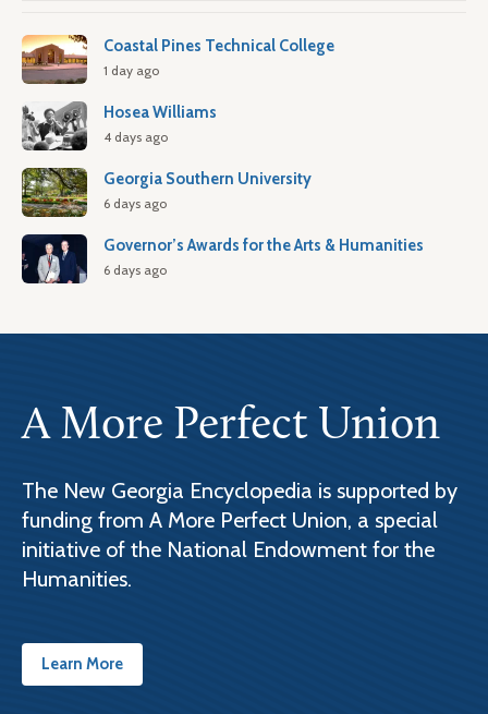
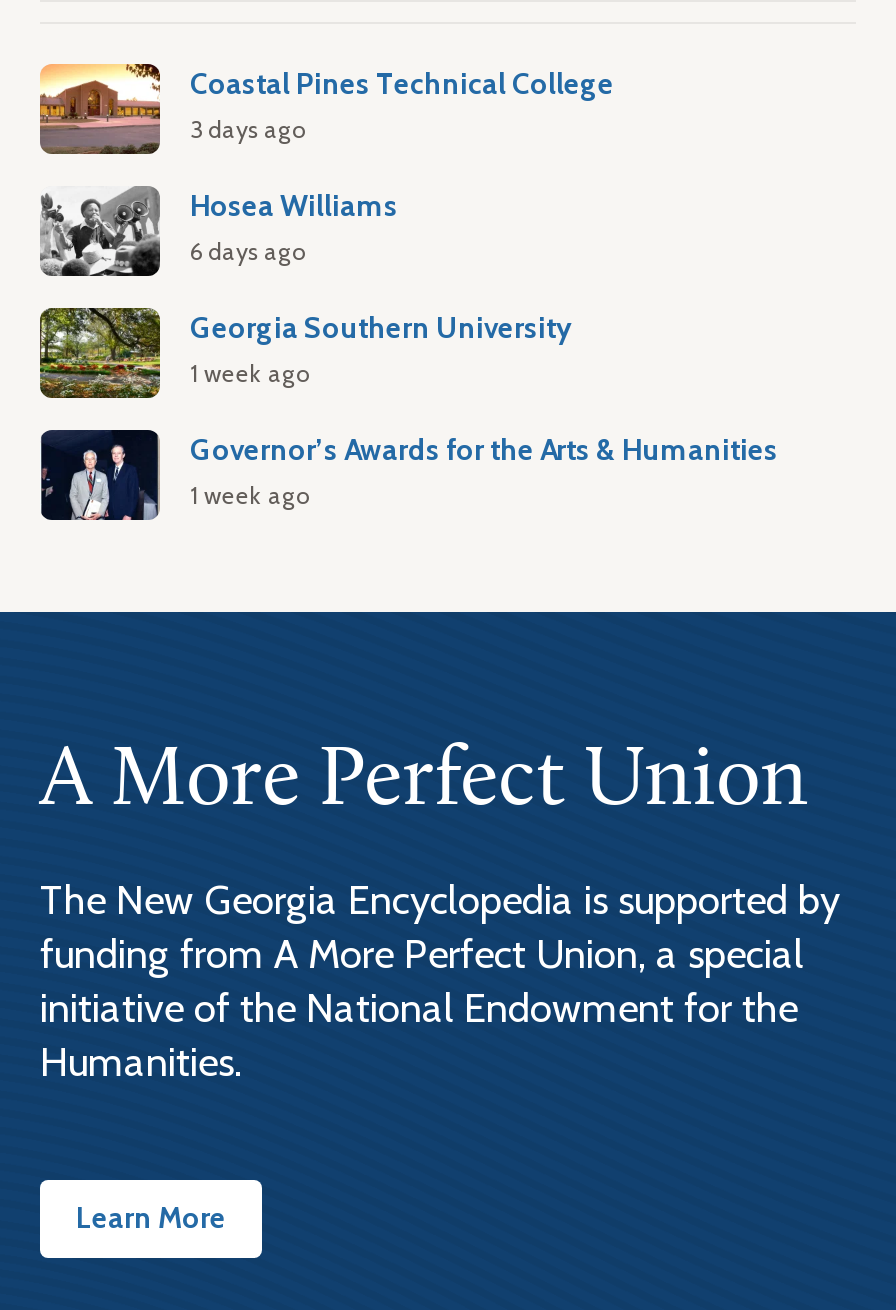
- 1 day ago
+ 3 days ago

- 4 days ago
+ 6 days ago

- 6 days ago
+ 1 week ago

- 6 days ago
+ 1 week ago
